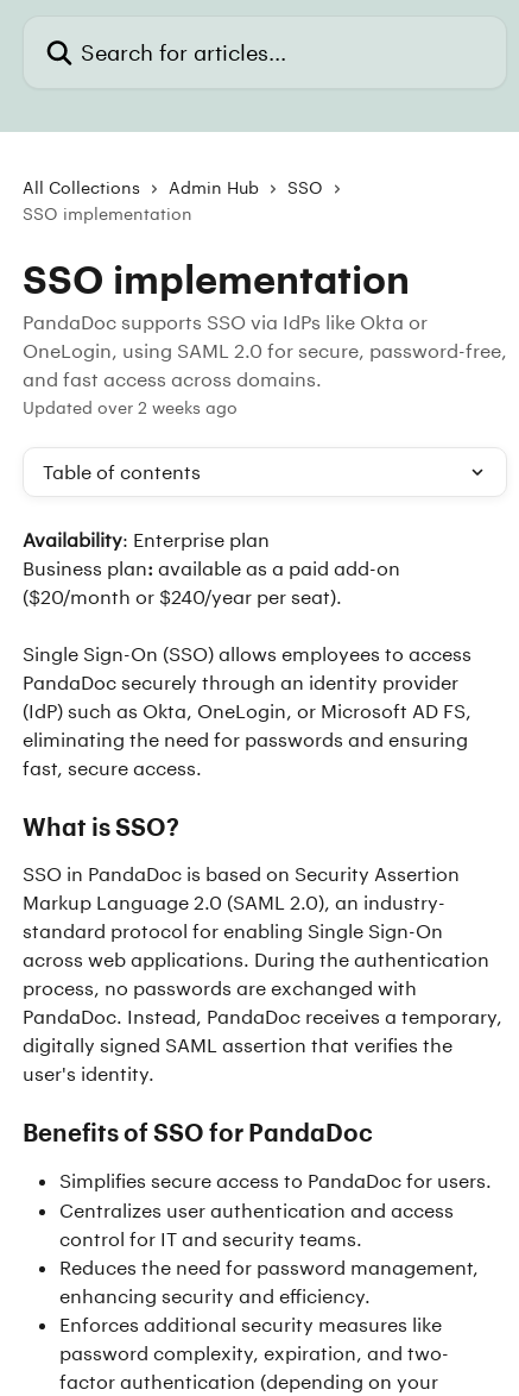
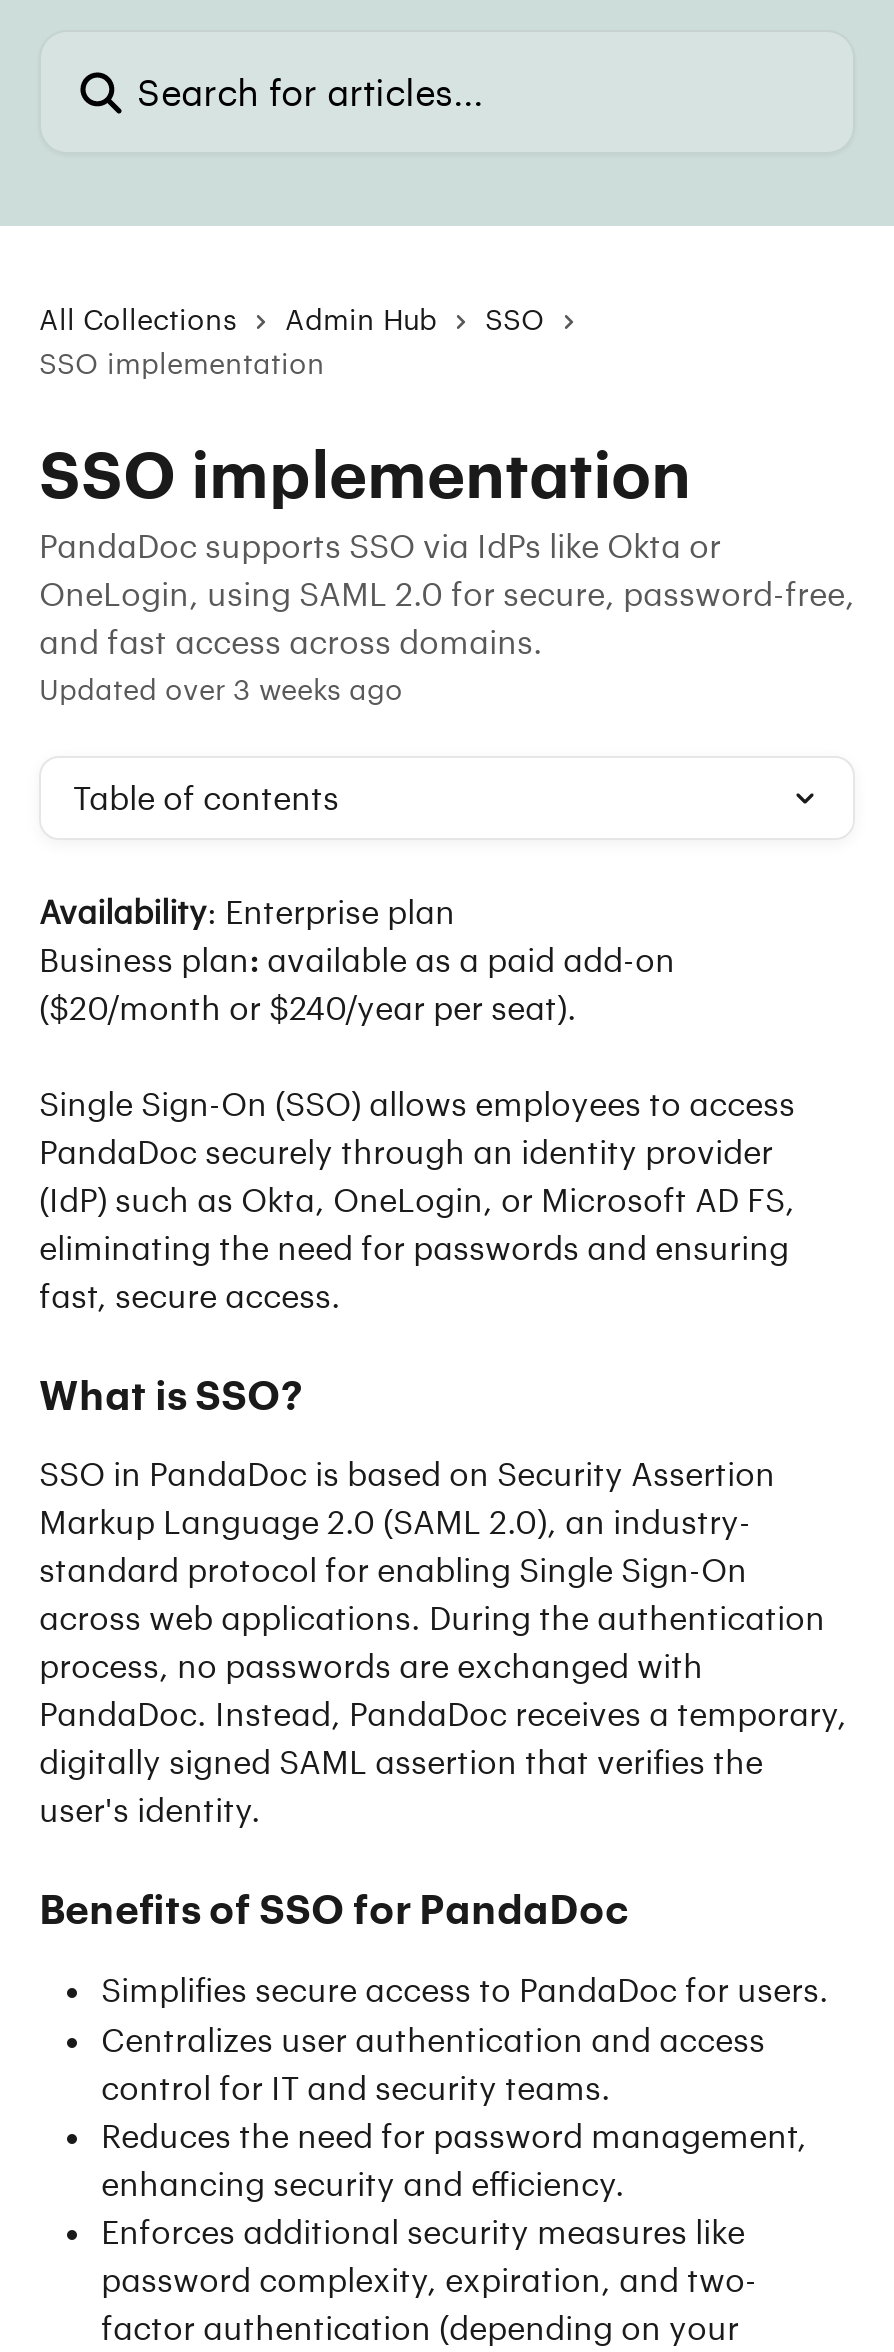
- Updated over 2 weeks ago
+ Updated over 3 weeks ago
